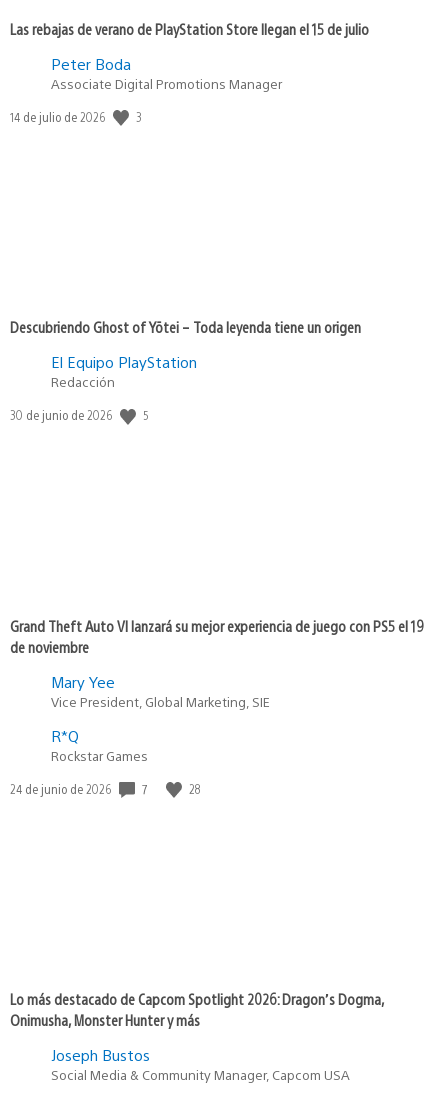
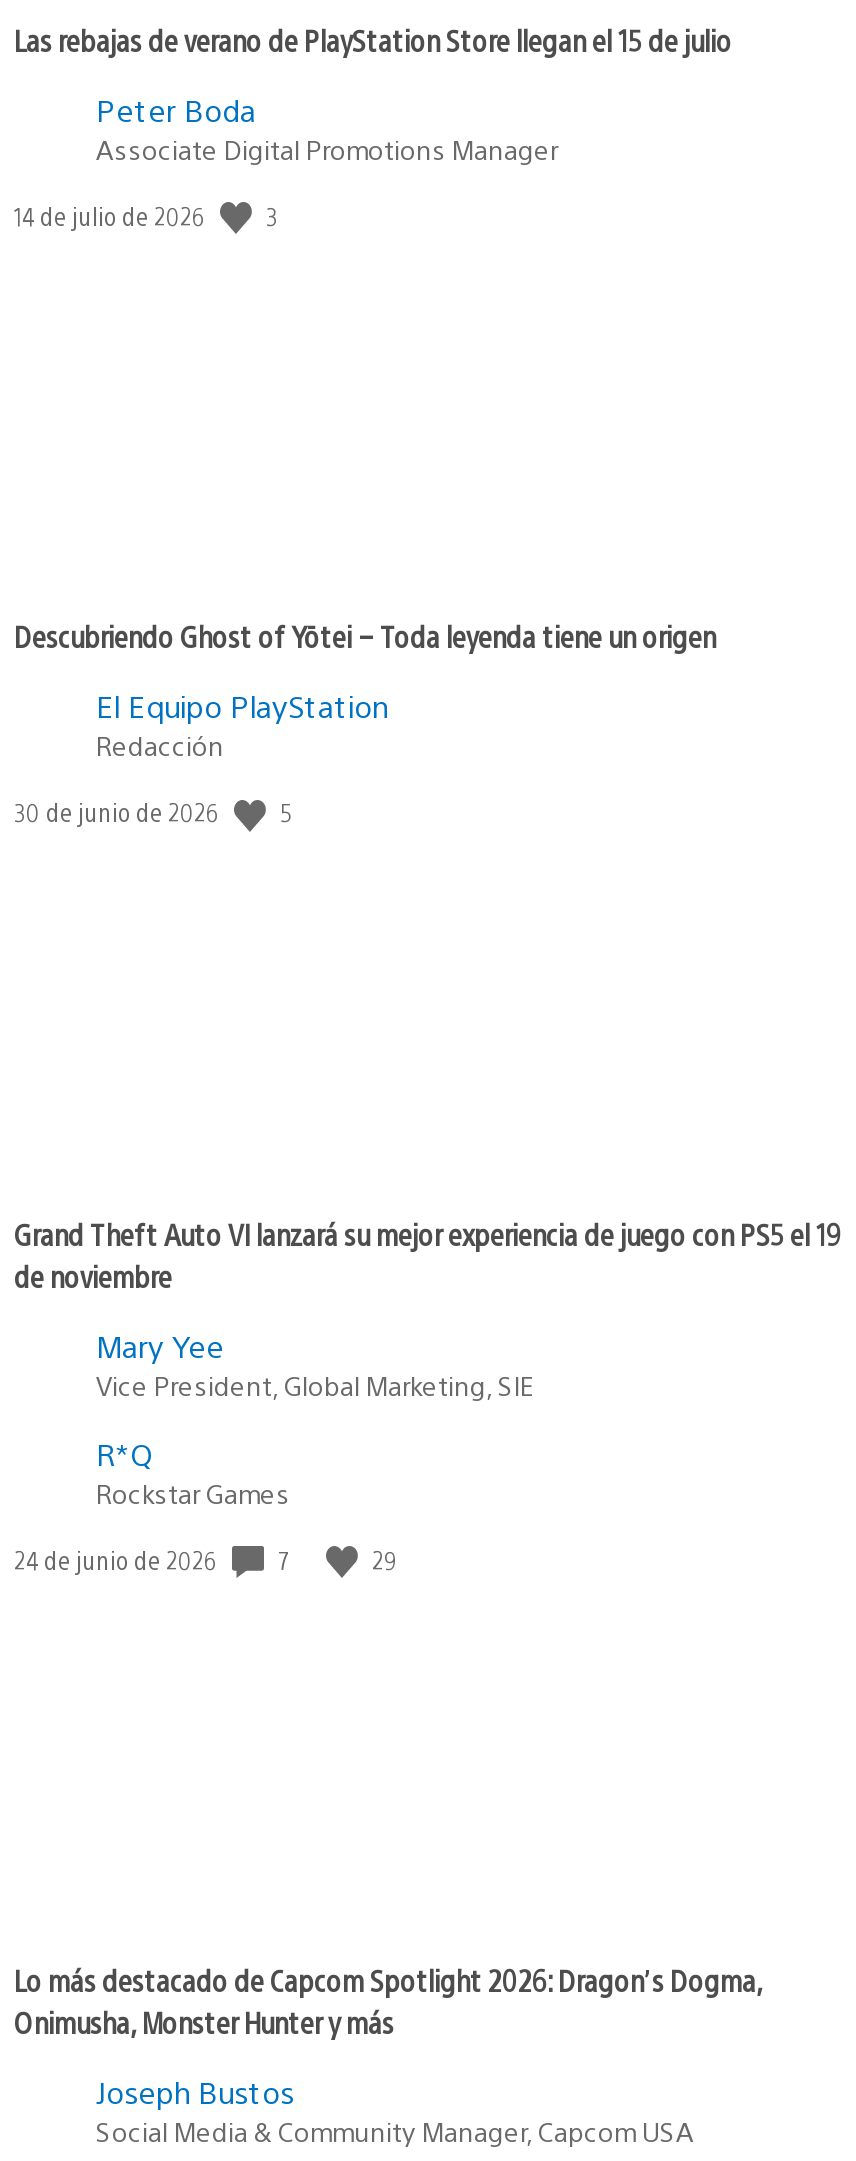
- 28
+ 29
